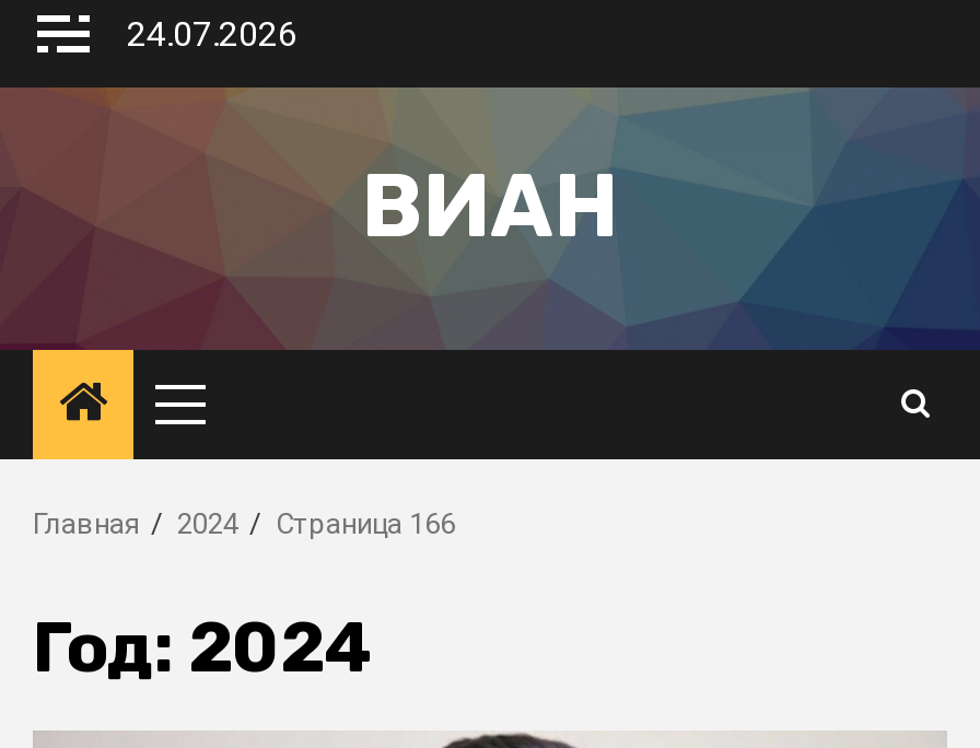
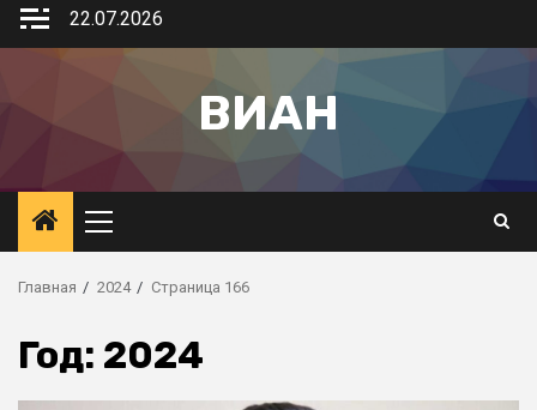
- 24.07.2026
+ 22.07.2026
